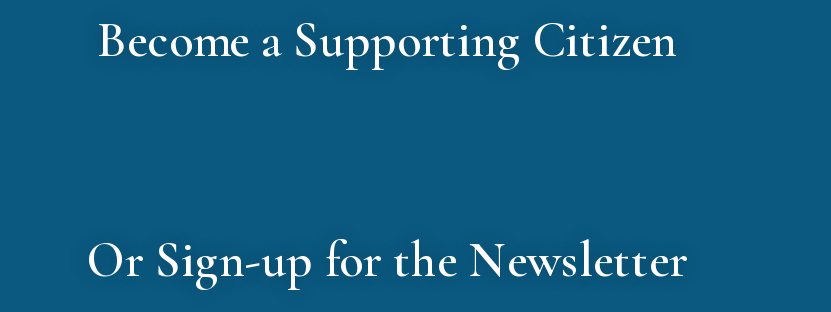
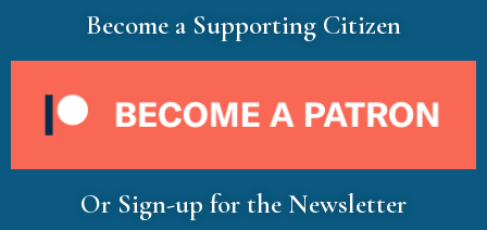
+ [image]
